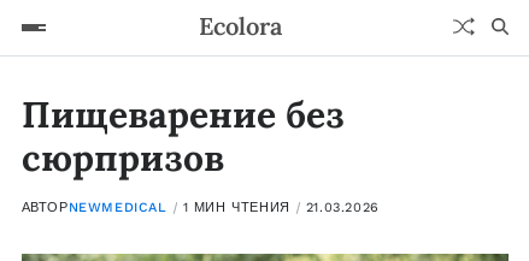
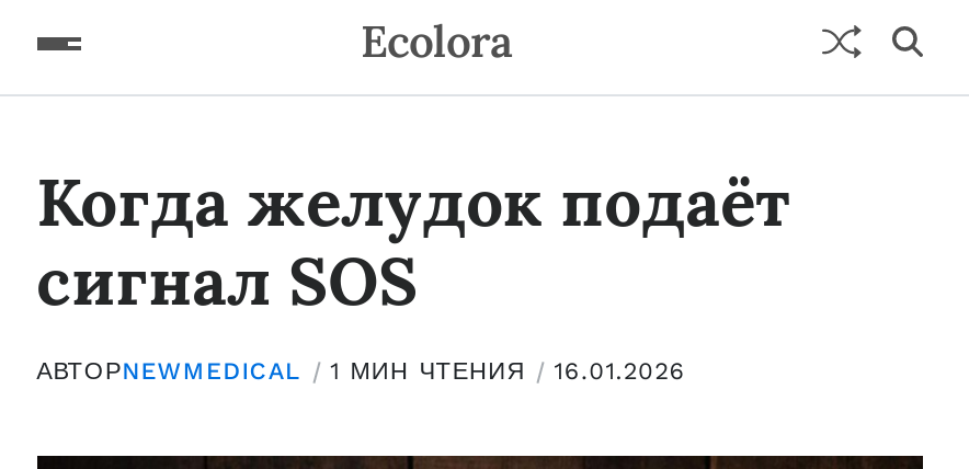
- Пищеварение без
- сюрпризов
+ Когда желудок подаёт
+ сигнал SOS

- 21.03.2026
+ 16.01.2026
